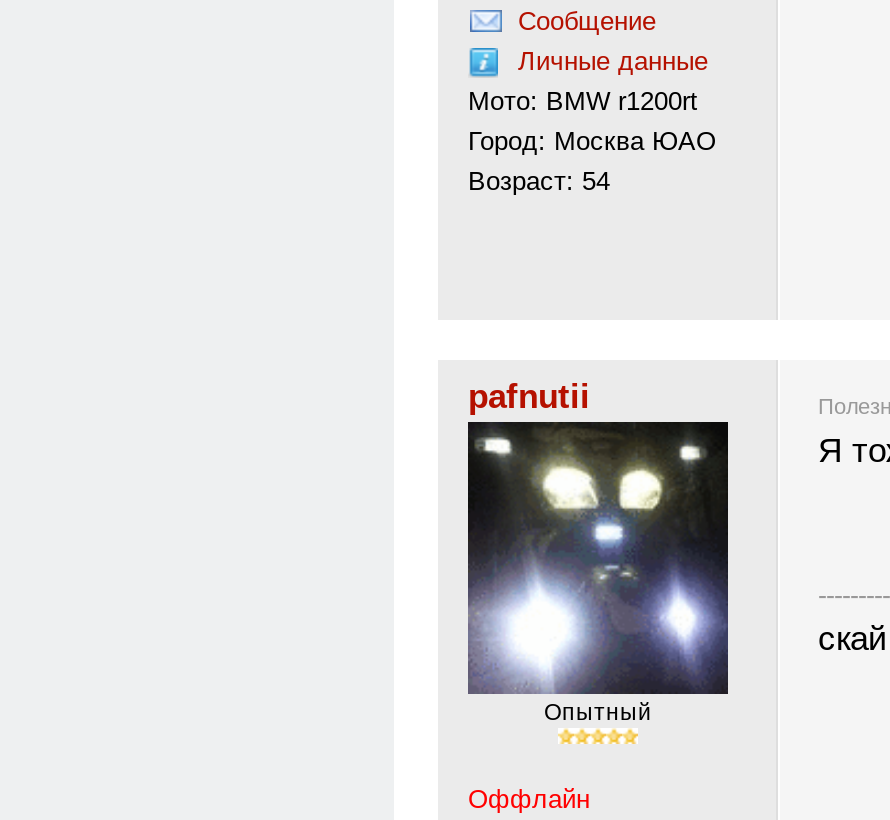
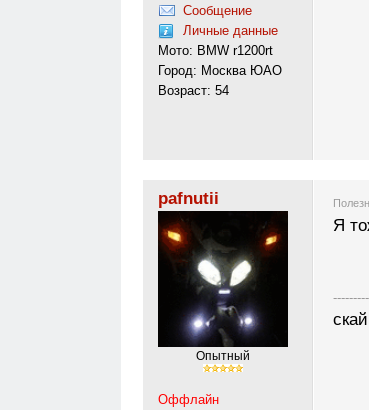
- [image]
+ [image]
